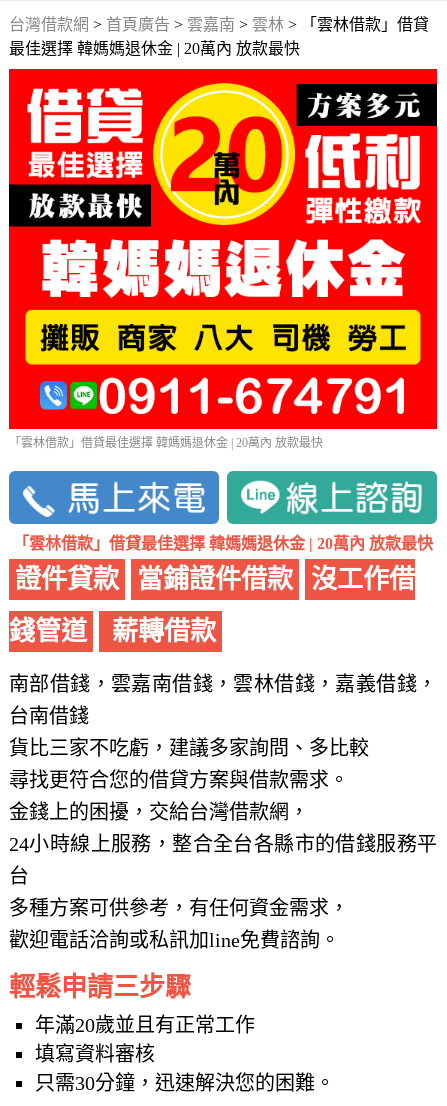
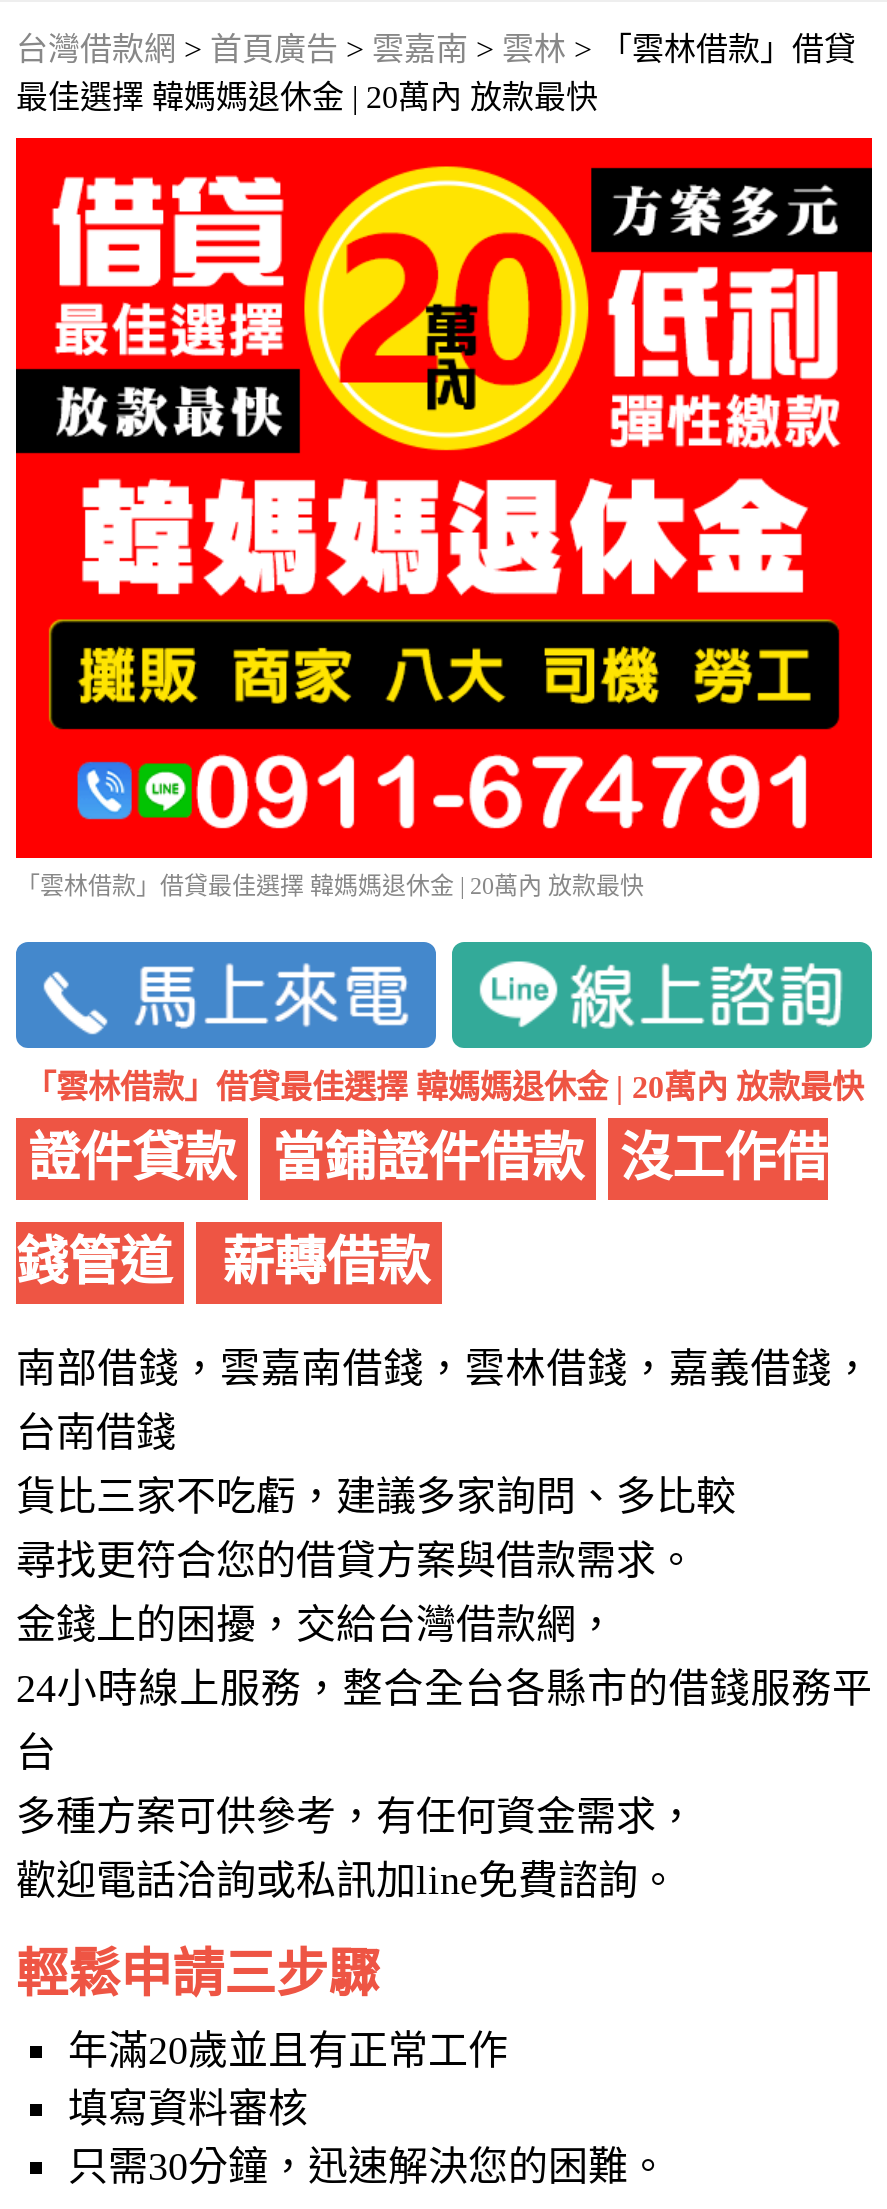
- [image]
+ [image]
